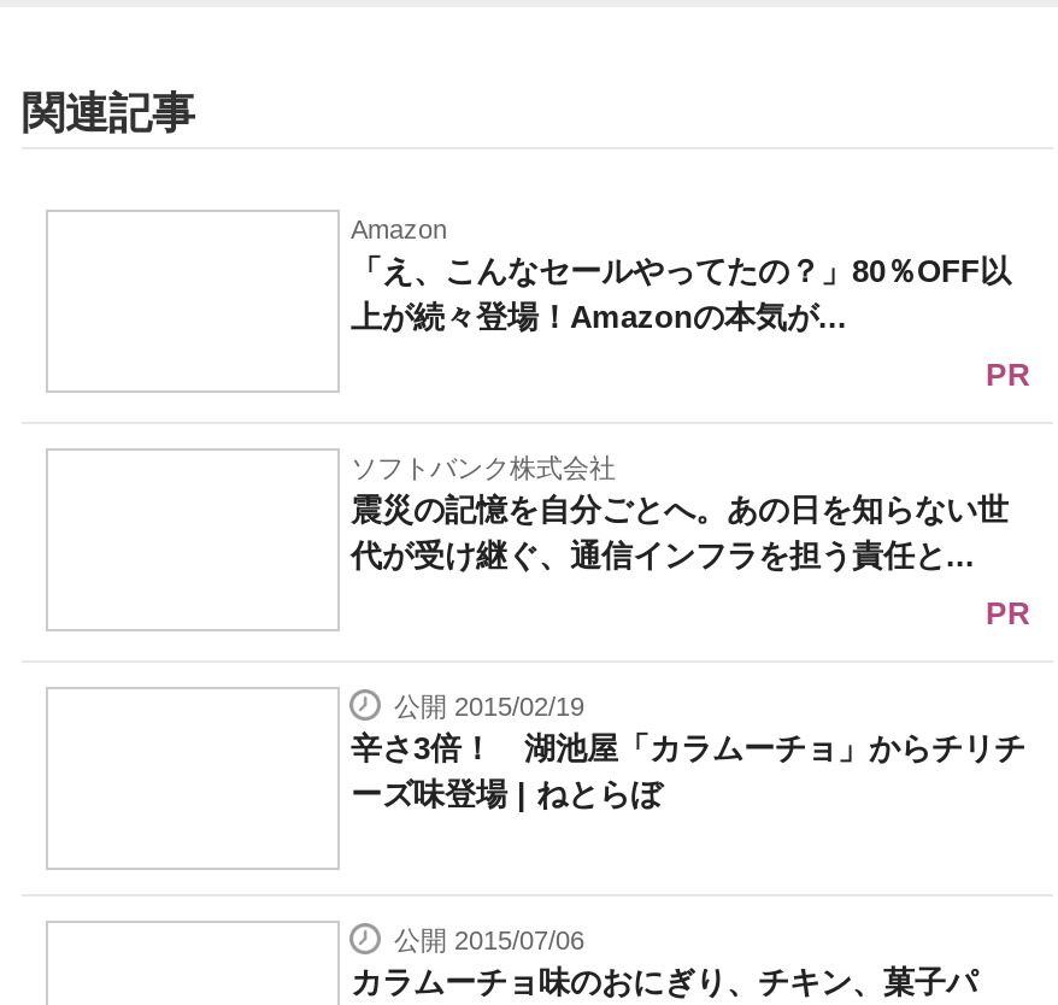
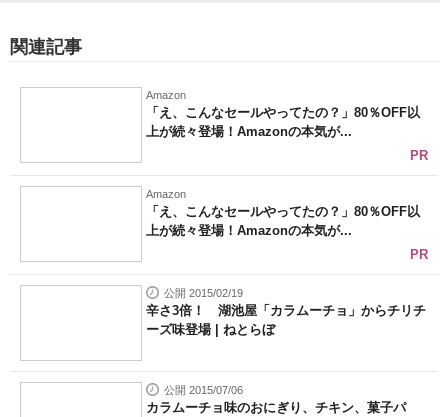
- ソフトバンク株式会社
- 震災の記憶を自分ごとへ。あの日を知らない世
- 代が受け継ぐ、通信インフラを担う責任と...
+ Amazon
+ 「え、こんなセールやってたの？」80％OFF以
+ 上が続々登場！Amazonの本気が...
